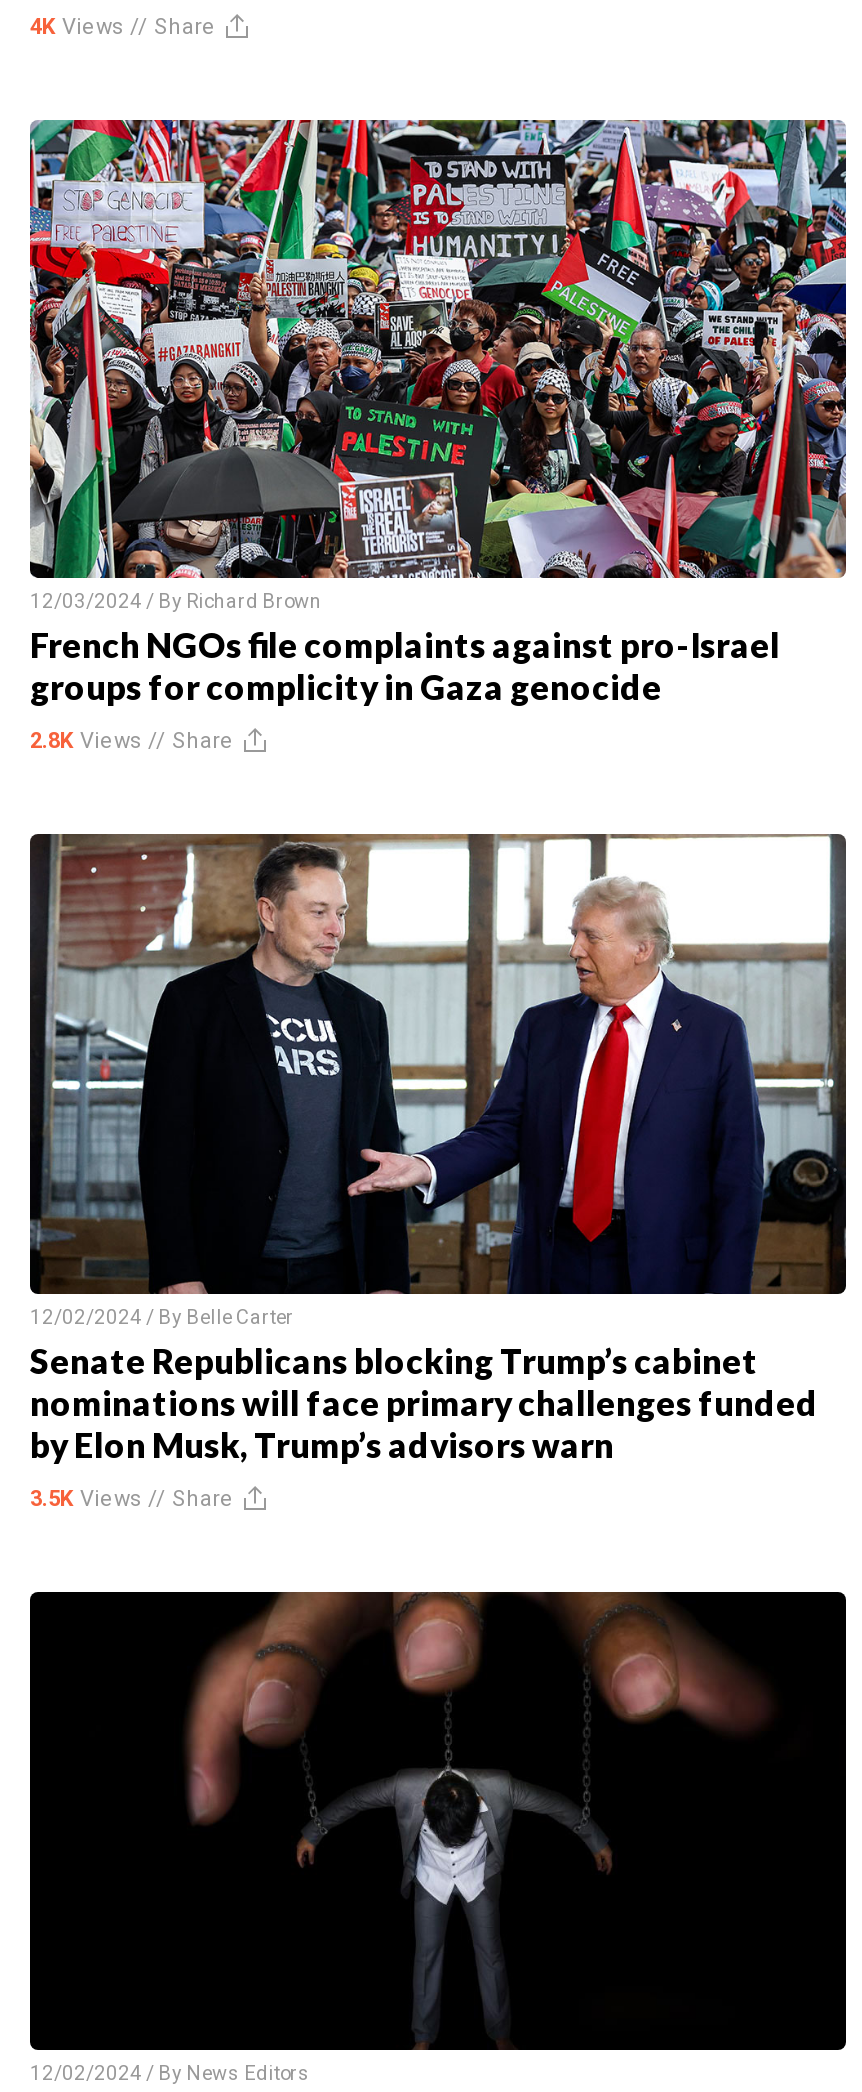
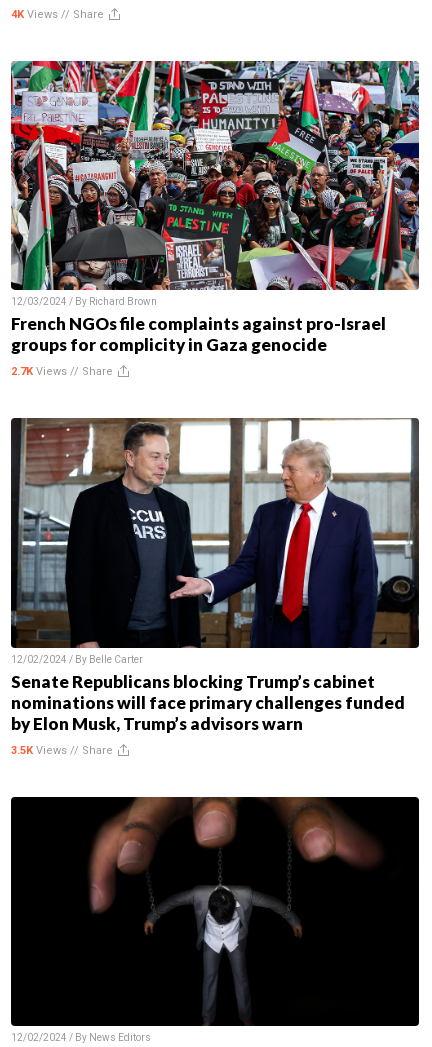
- 2.8K Views // Share
+ 2.7K Views // Share
